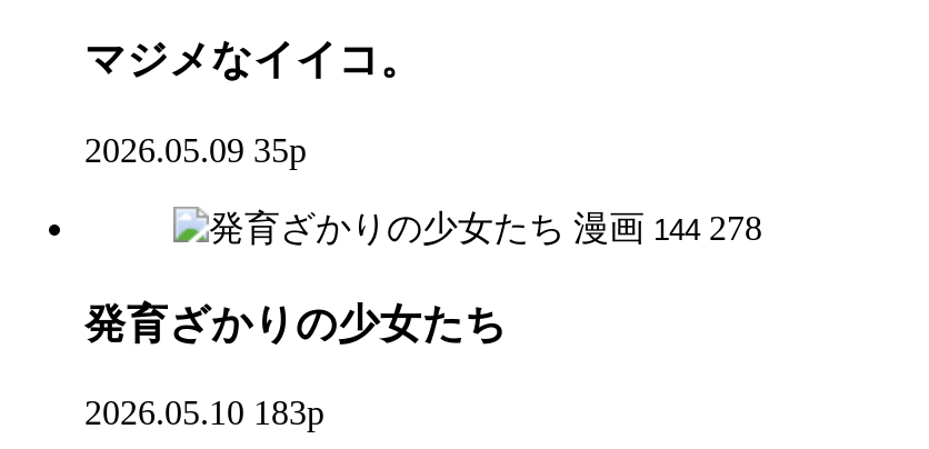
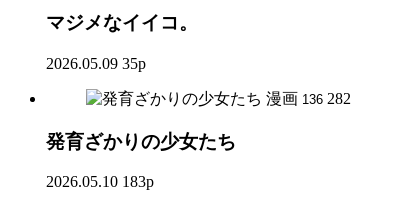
- 漫画 144 278
+ 漫画 136 282
